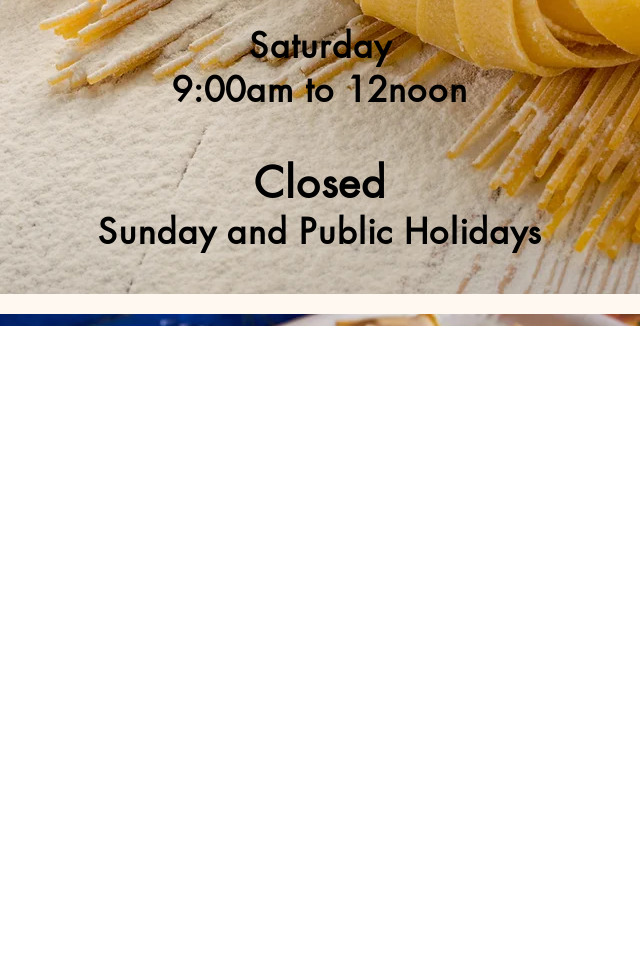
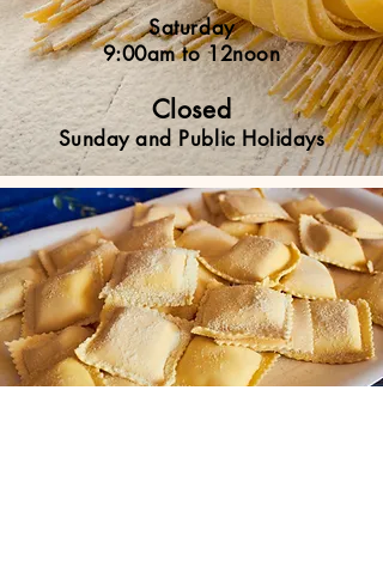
+ [image]
